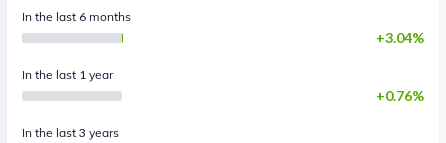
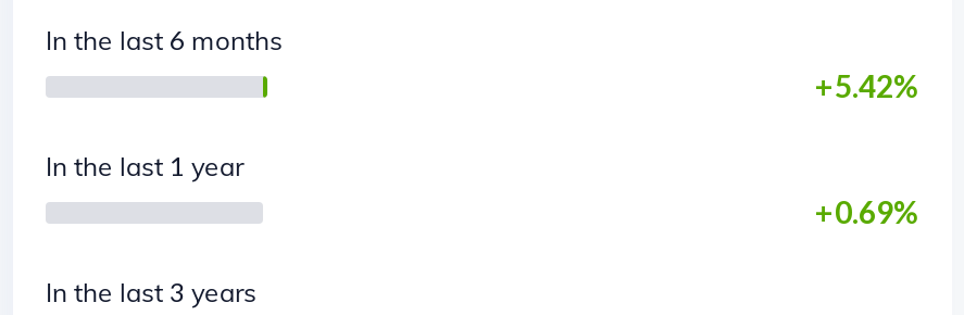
- 3.04%
+ 5.42%

- 0.76%
+ 0.69%
